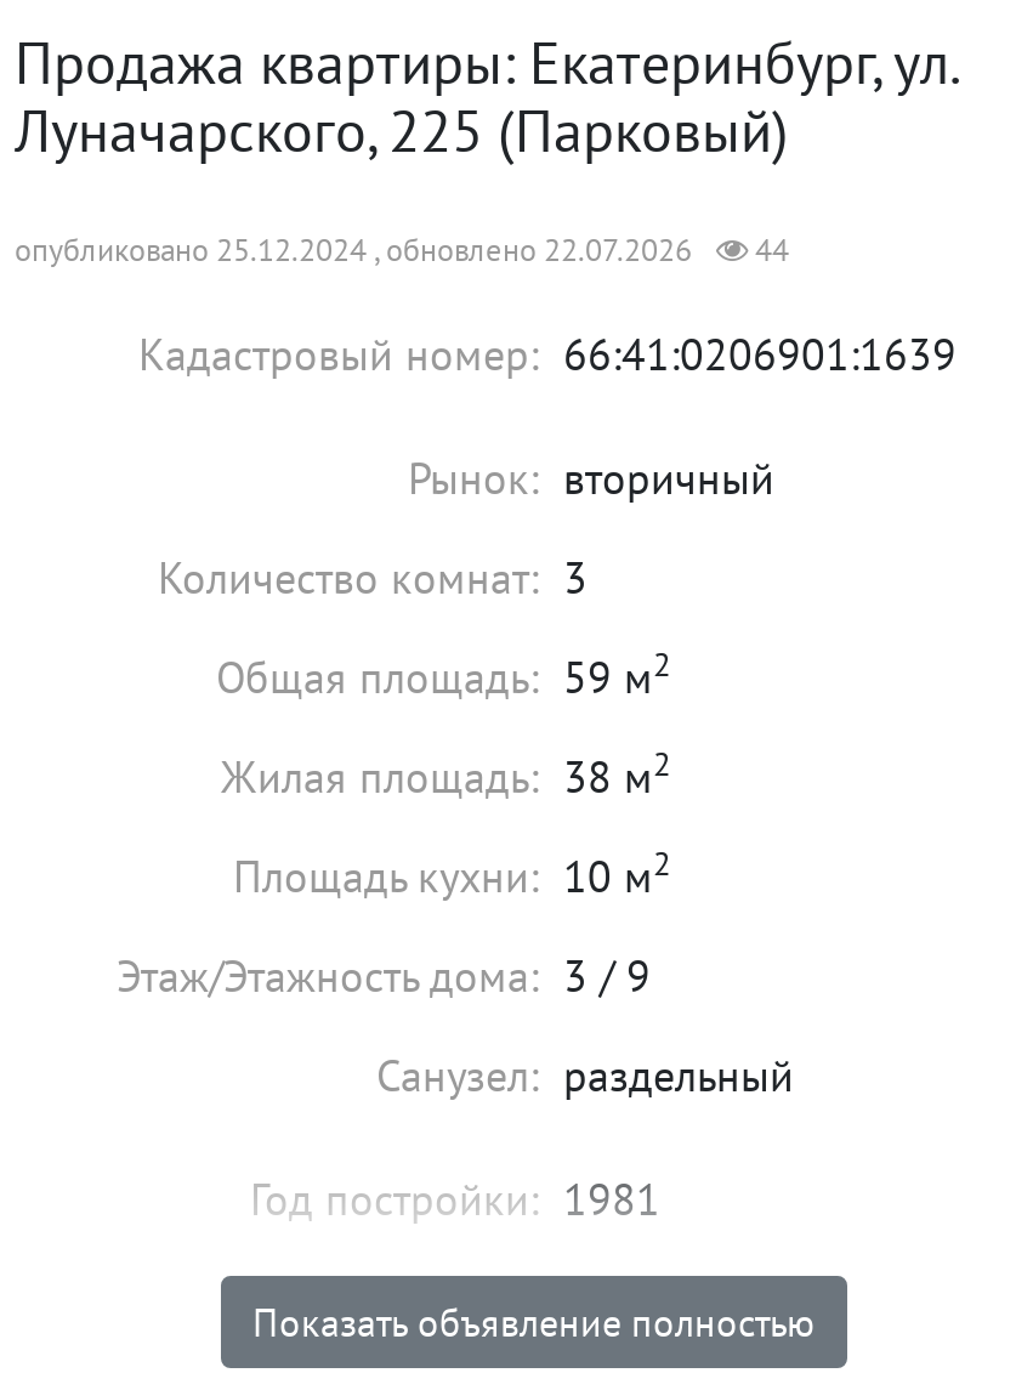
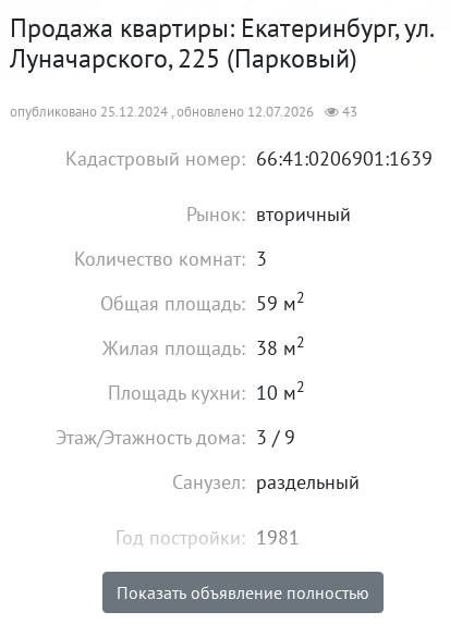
- опубликовано 25.12.2024 , обновлено 22.07.2026
+ опубликовано 25.12.2024 , обновлено 12.07.2026

- 44
+ 43
